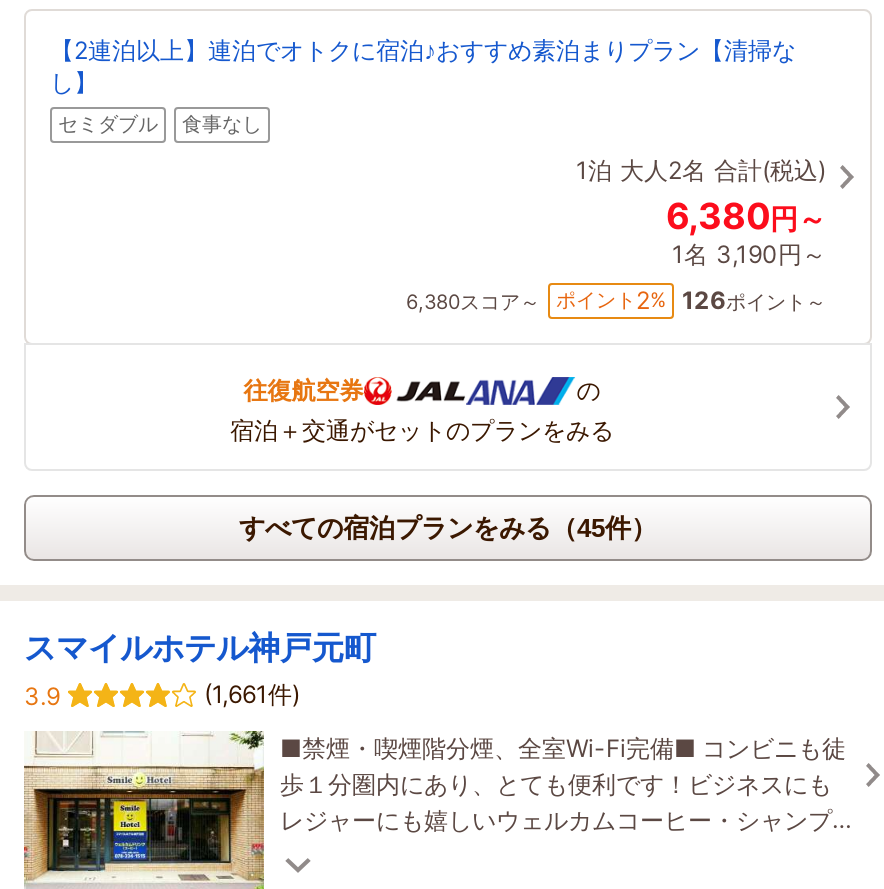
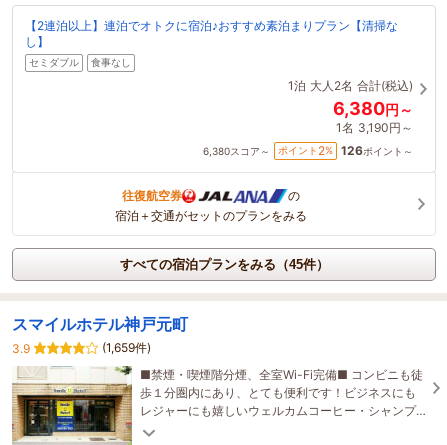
- (1,661件)
+ (1,659件)
